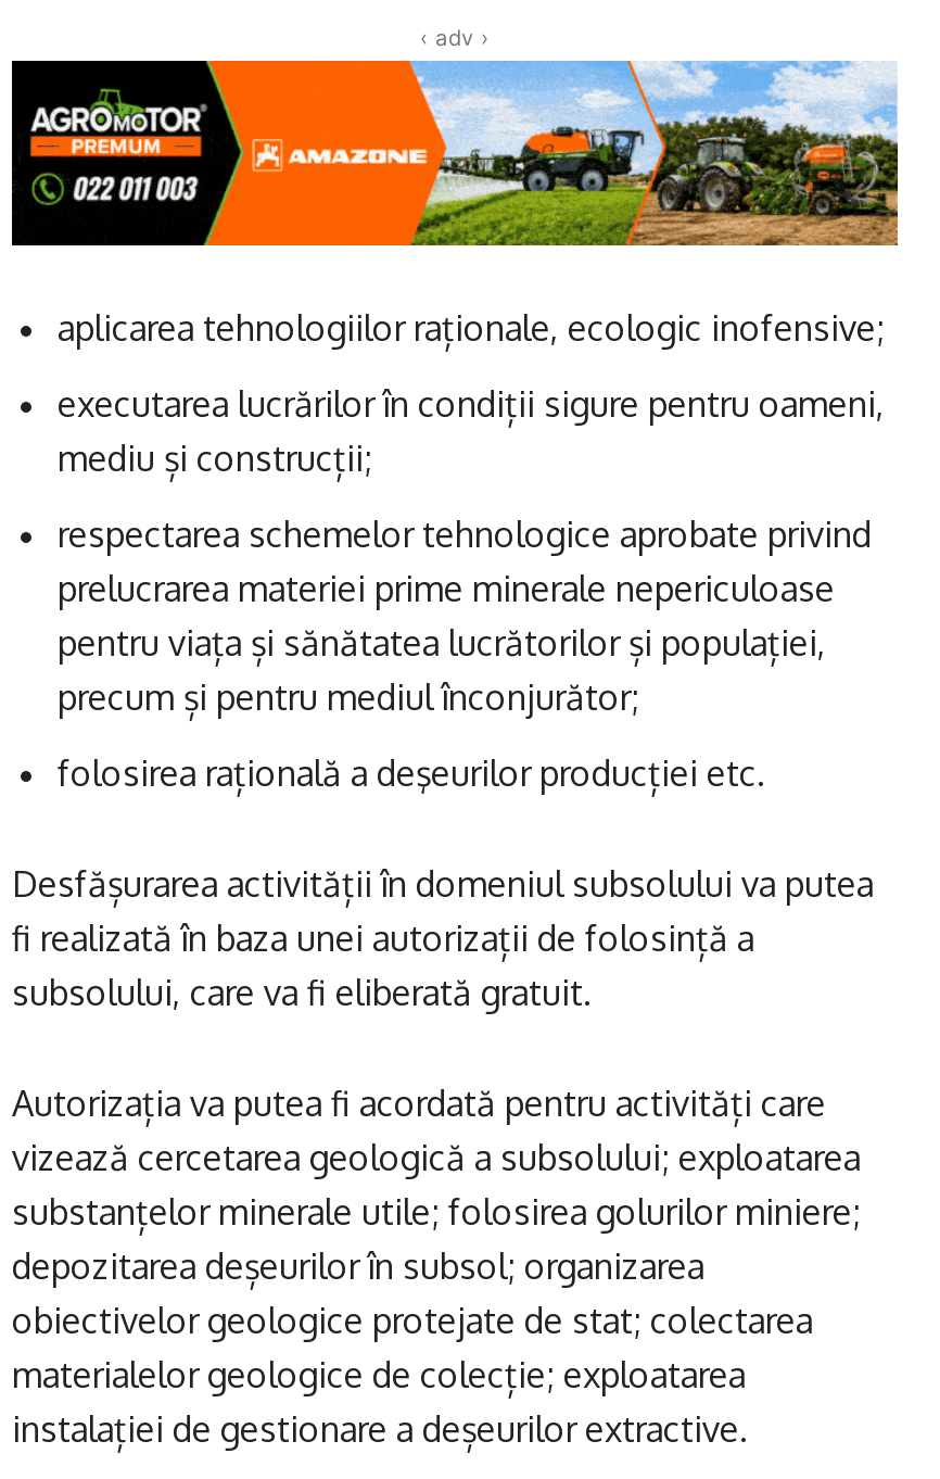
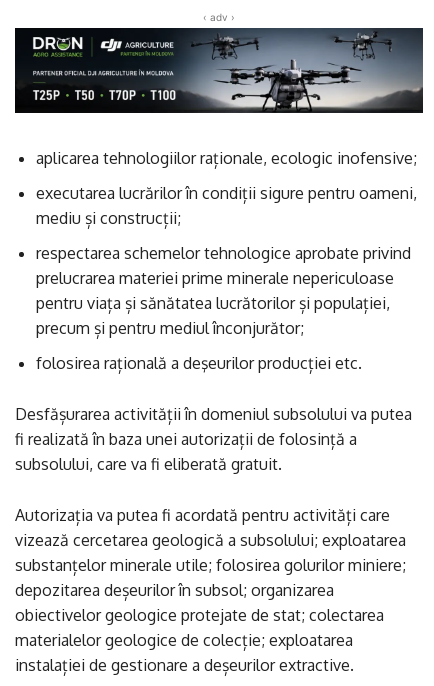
- [image]
+ [image]
